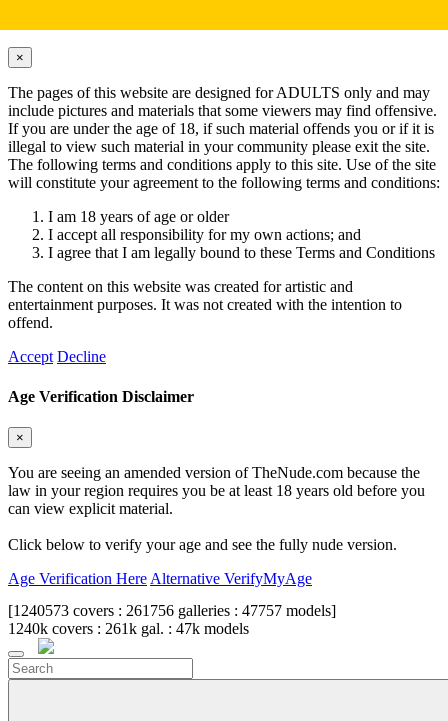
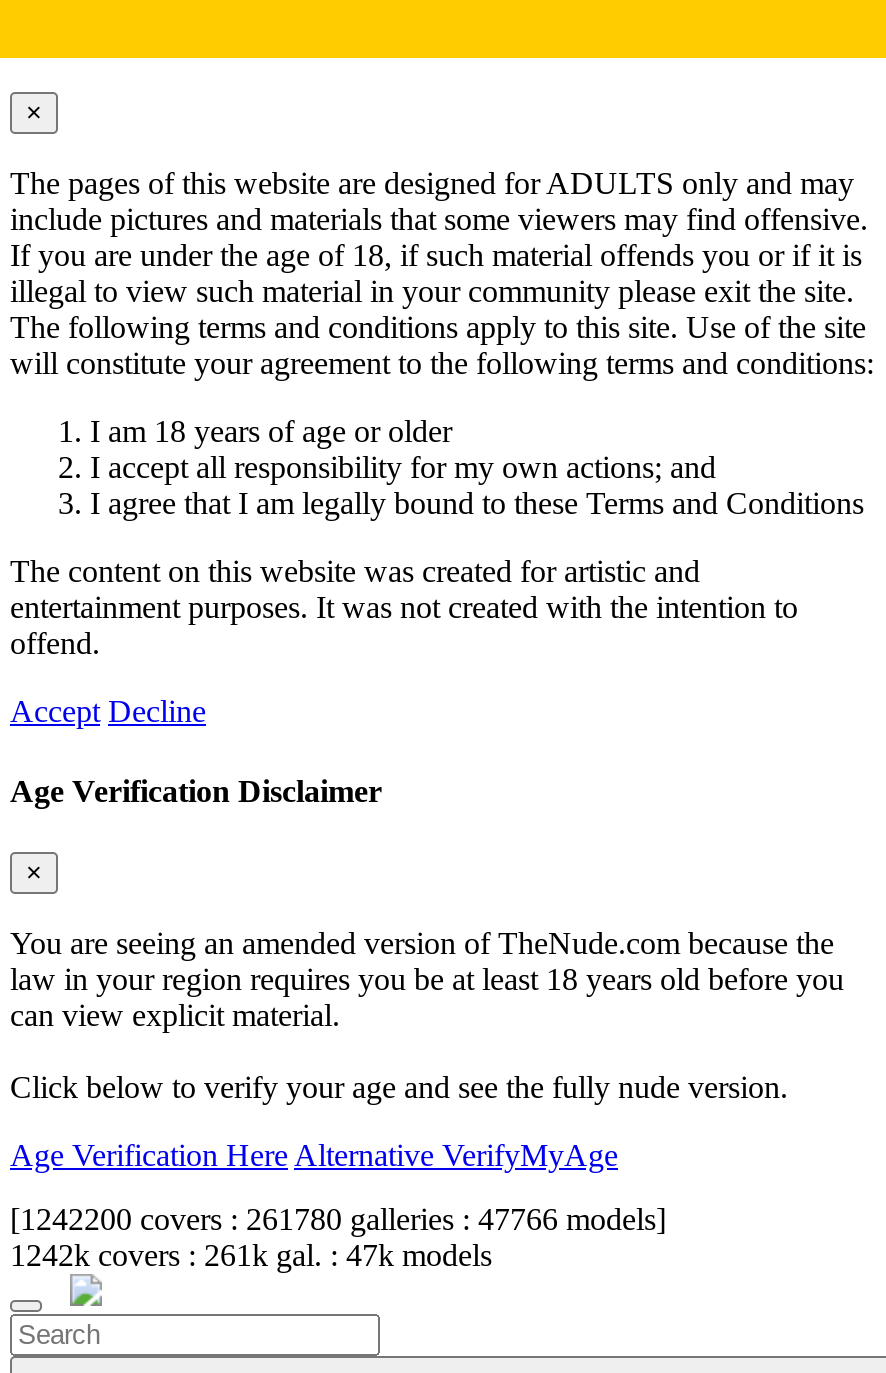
- [1240573 covers : 261756 galleries : 47757 models]
+ [1242200 covers : 261780 galleries : 47766 models]

- 1240k covers : 261k gal. : 47k models
+ 1242k covers : 261k gal. : 47k models
